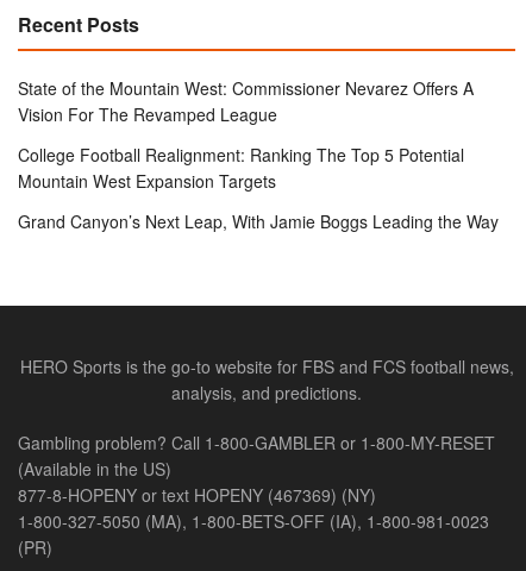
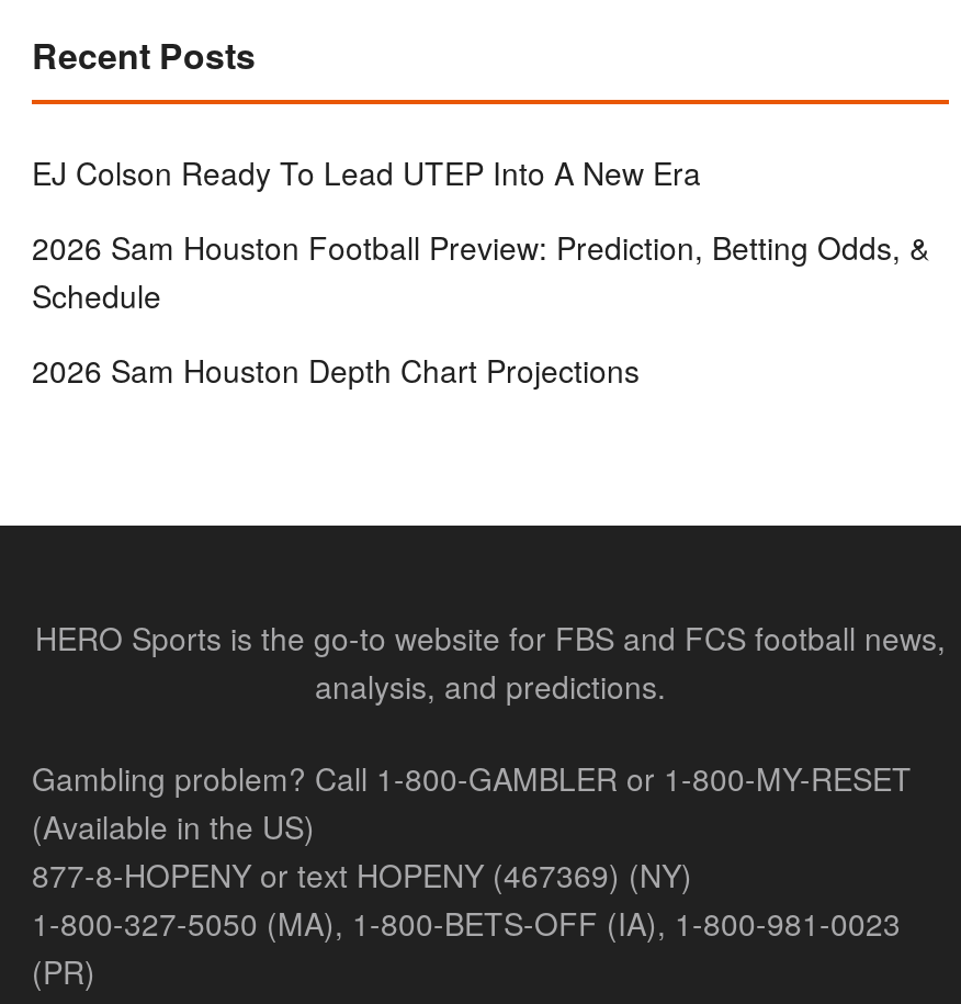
- State of the Mountain West: Commissioner Nevarez Offers A
- Vision For The Revamped League
+ EJ Colson Ready To Lead UTEP Into A New Era

- College Football Realignment: Ranking The Top 5 Potential
- Mountain West Expansion Targets
+ 2026 Sam Houston Football Preview: Prediction, Betting Odds, &
+ Schedule

- Grand Canyon’s Next Leap, With Jamie Boggs Leading the Way
+ 2026 Sam Houston Depth Chart Projections
